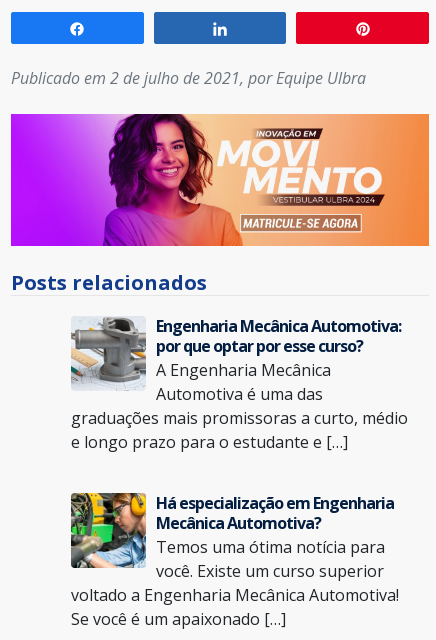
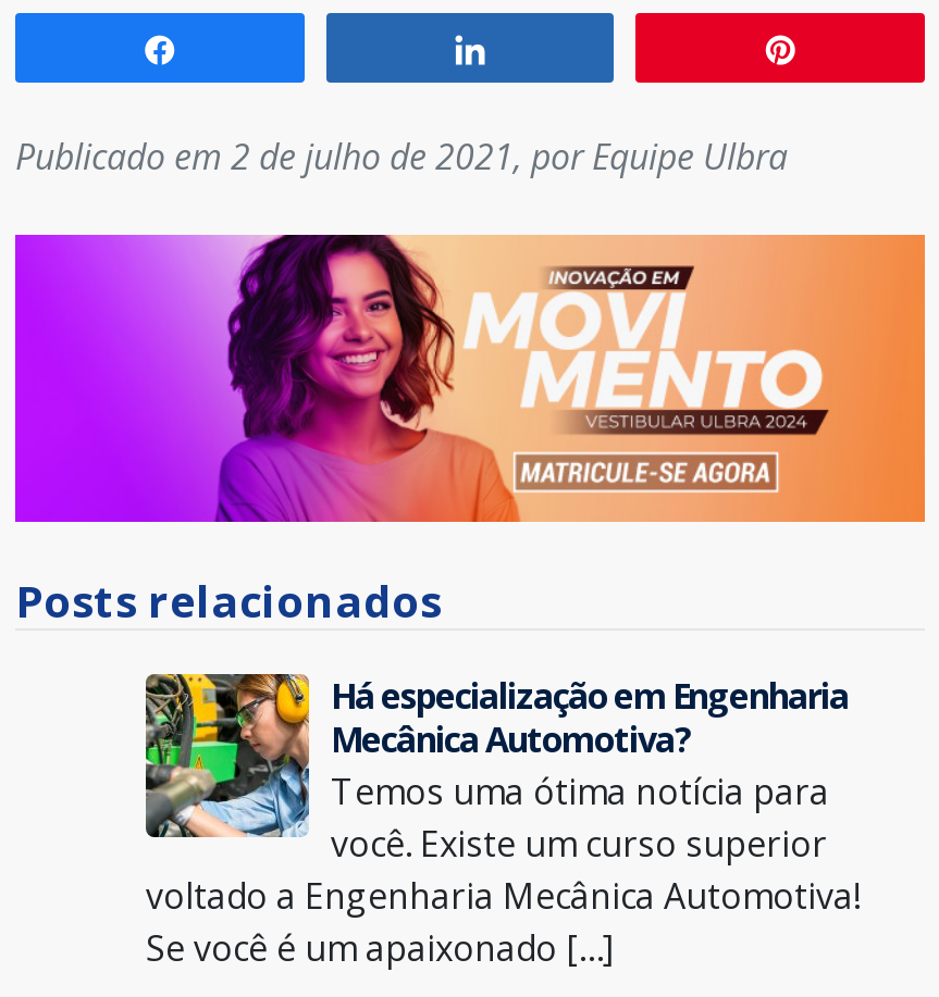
- [image]
- Engenharia Mecânica Automotiva:
- por que optar por esse curso?
- A Engenharia Mecânica
- Automotiva é uma das
- graduações mais promissoras a curto, médio
- e longo prazo para o estudante e […]
